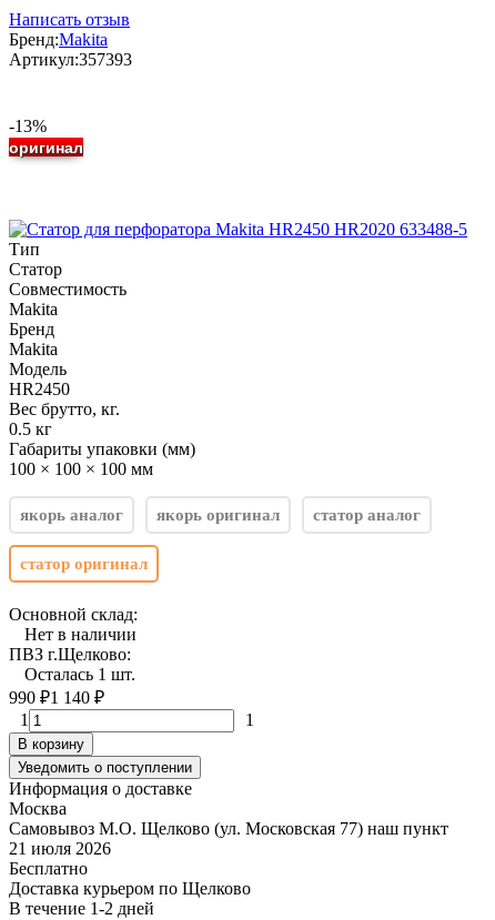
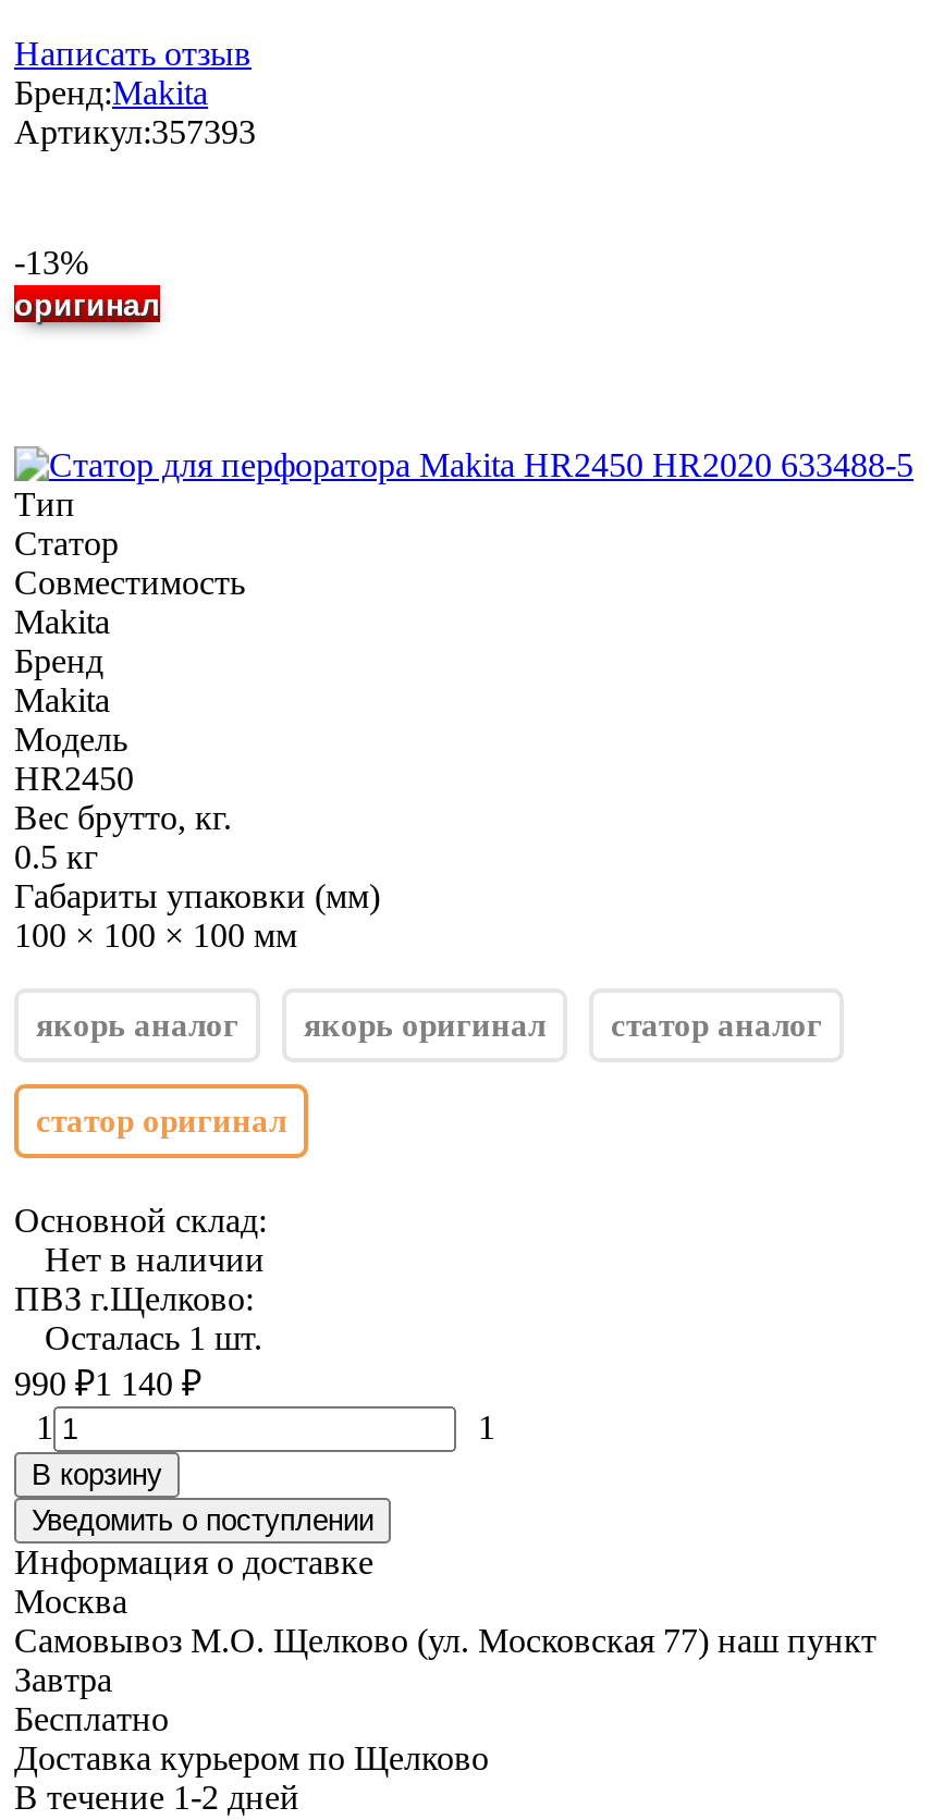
- 21 июля 2026
+ Завтра
